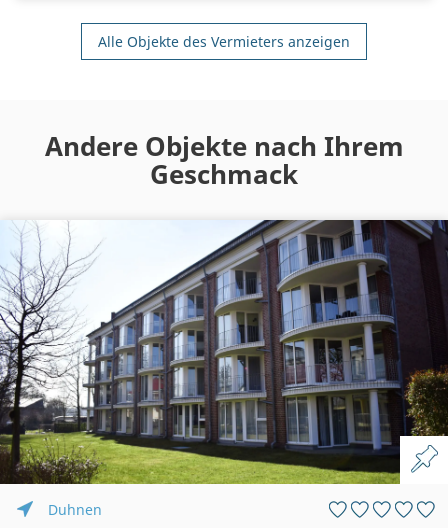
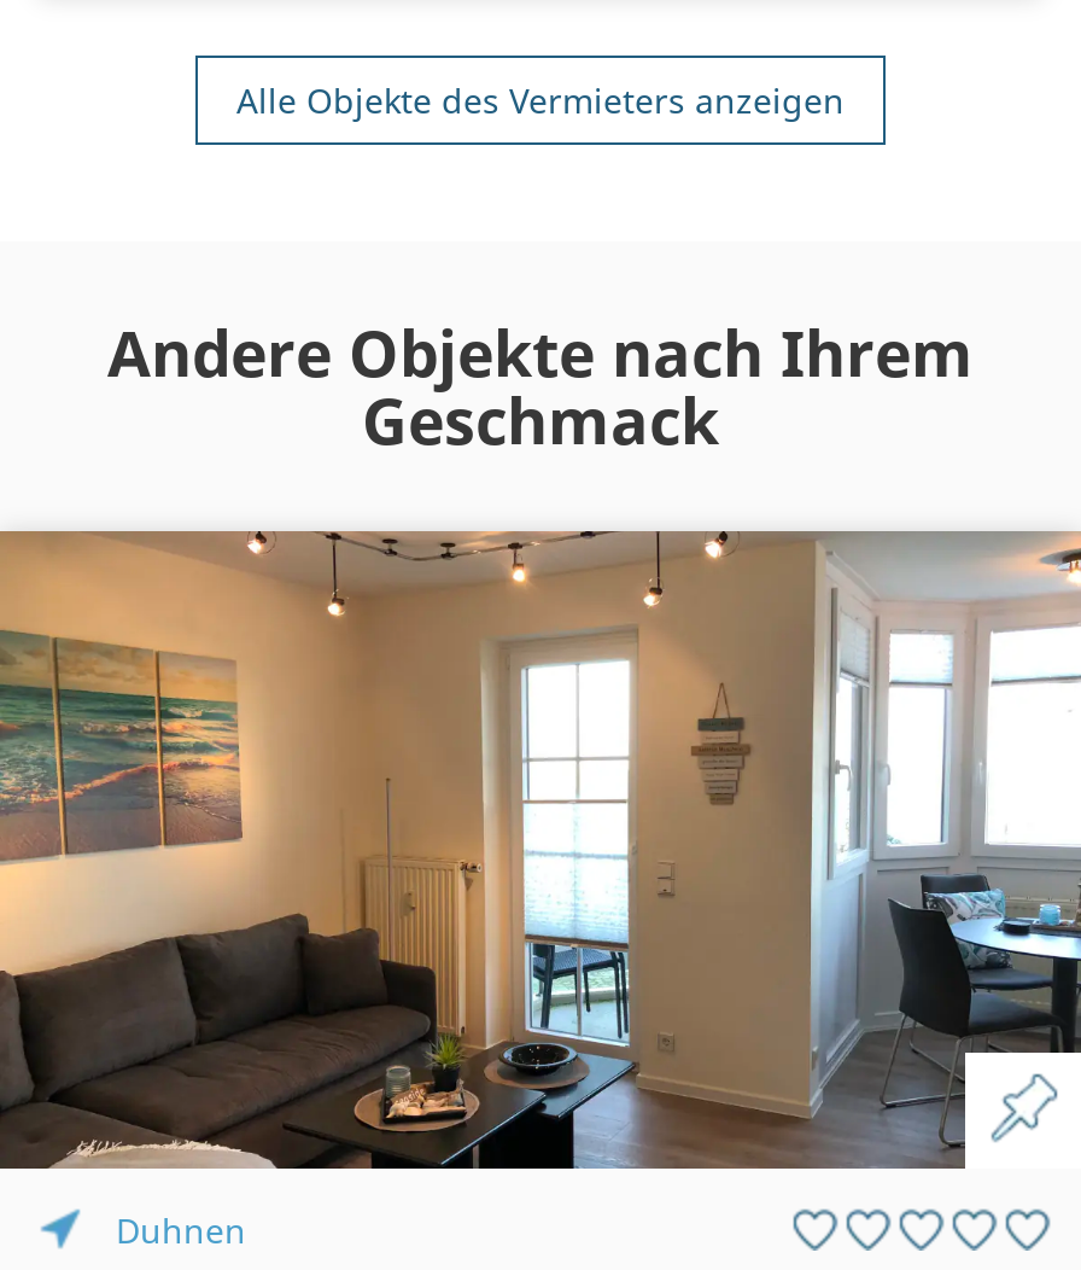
- [image]
+ [image]
